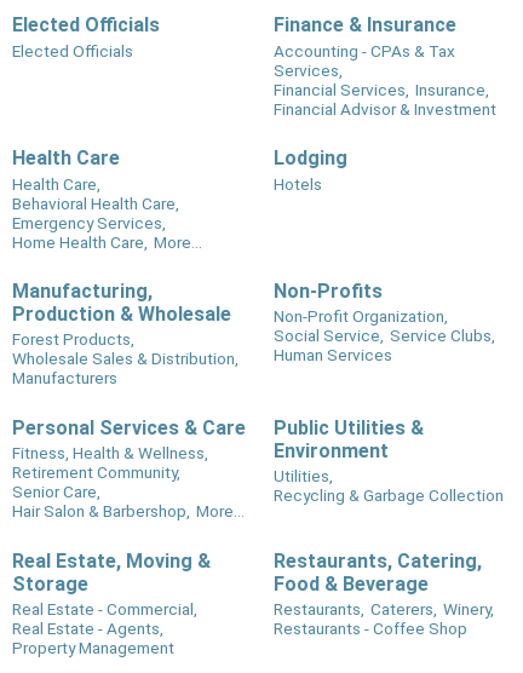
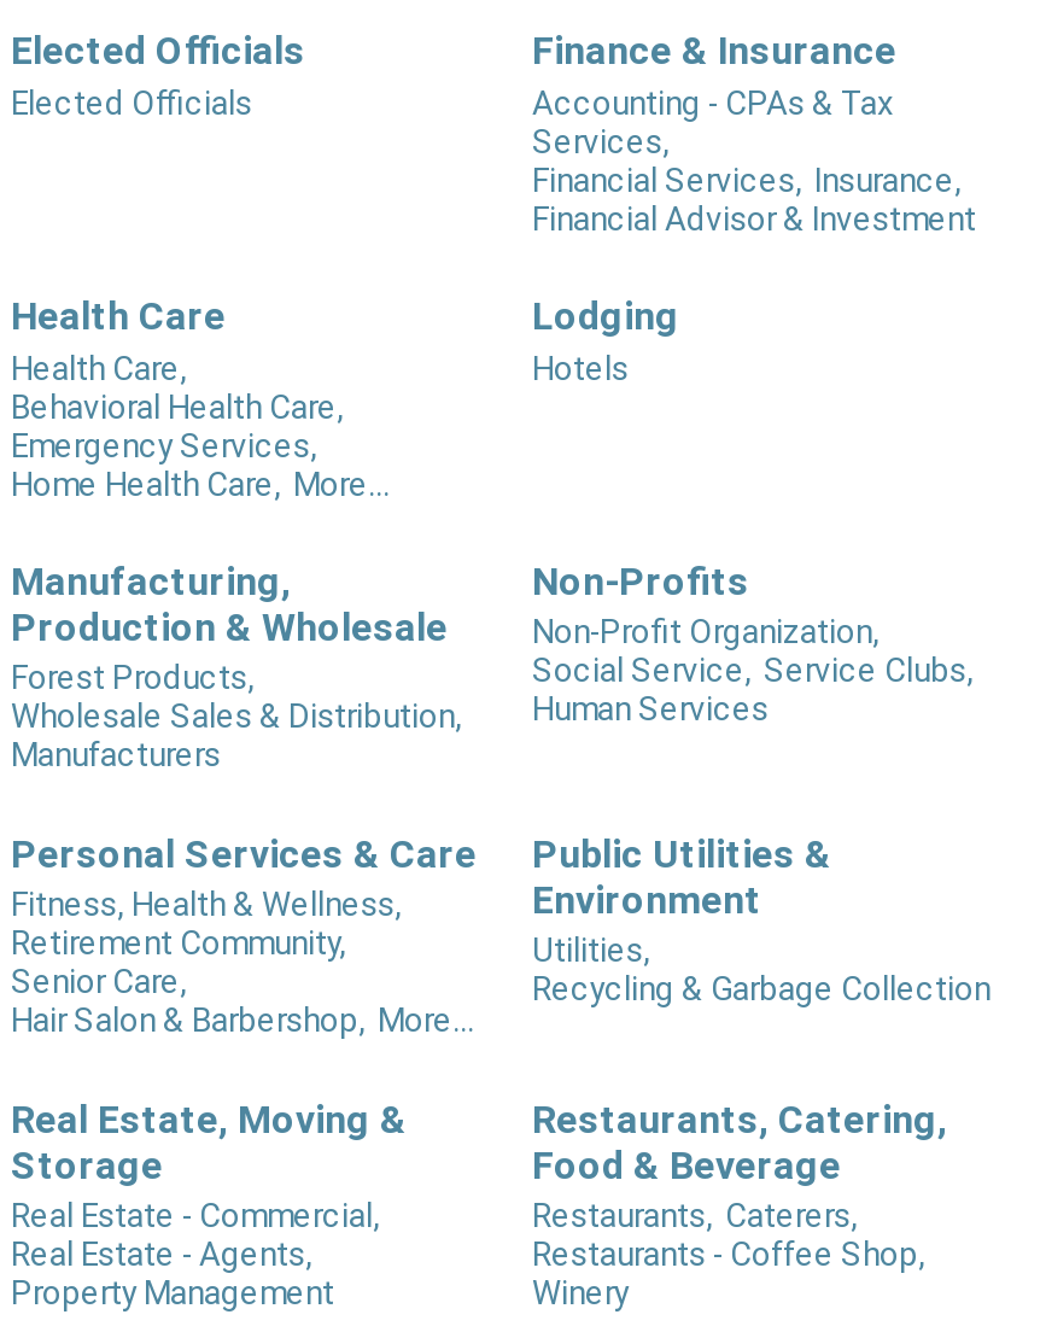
- Restaurants, Caterers, Winery,
- Restaurants - Coffee Shop
+ Restaurants, Caterers,
+ Restaurants - Coffee Shop,
+ Winery
